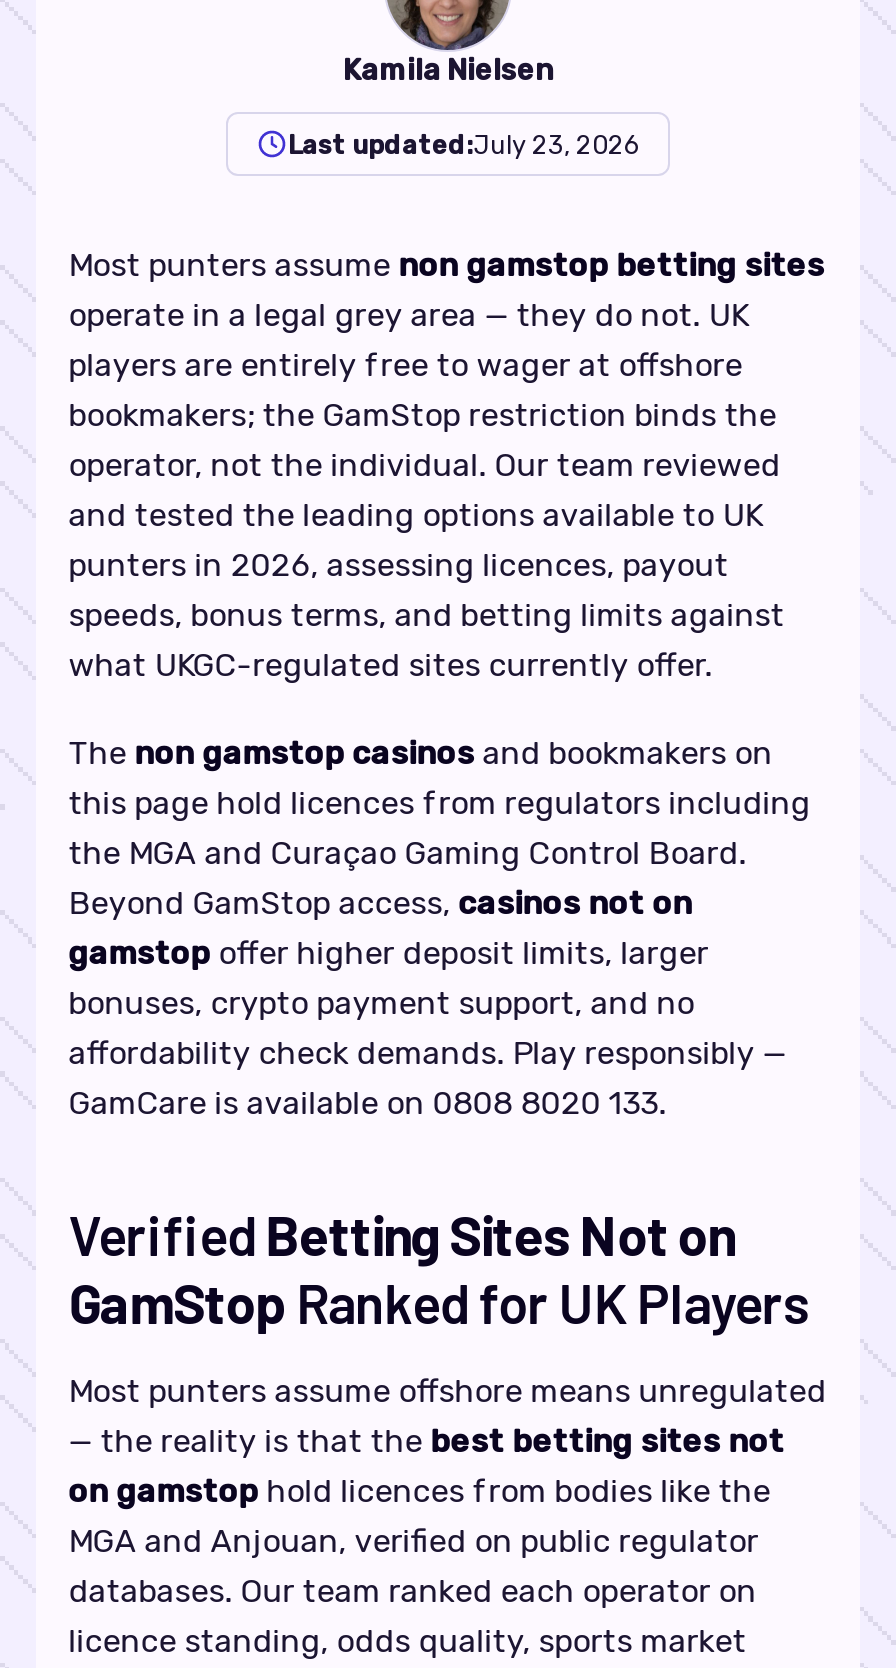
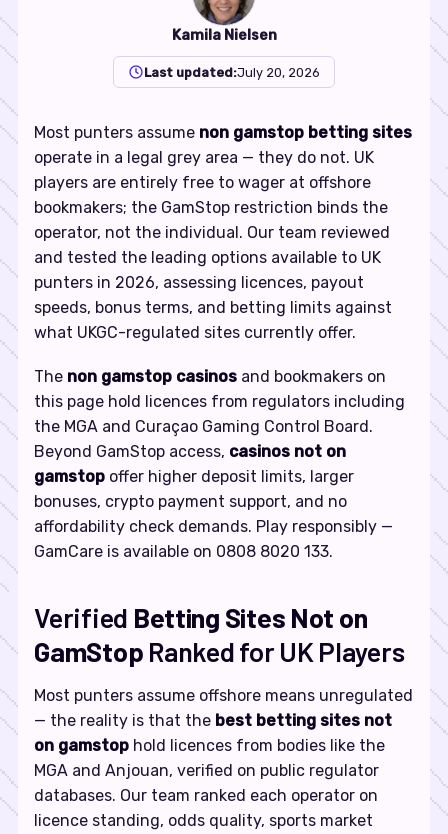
- Last updated:July 23, 2026
+ Last updated:July 20, 2026
